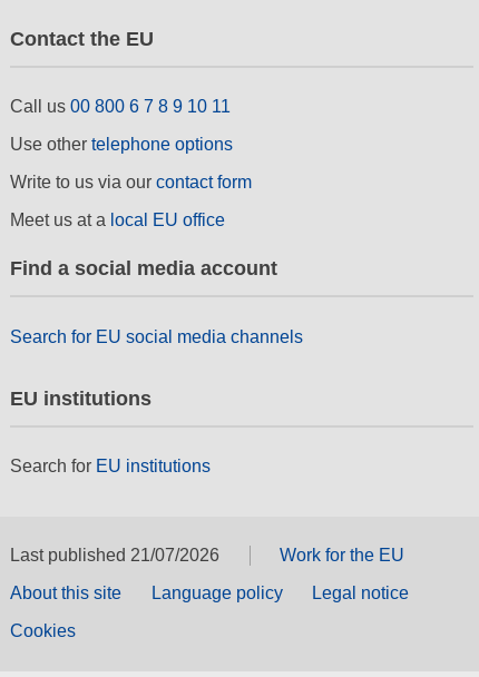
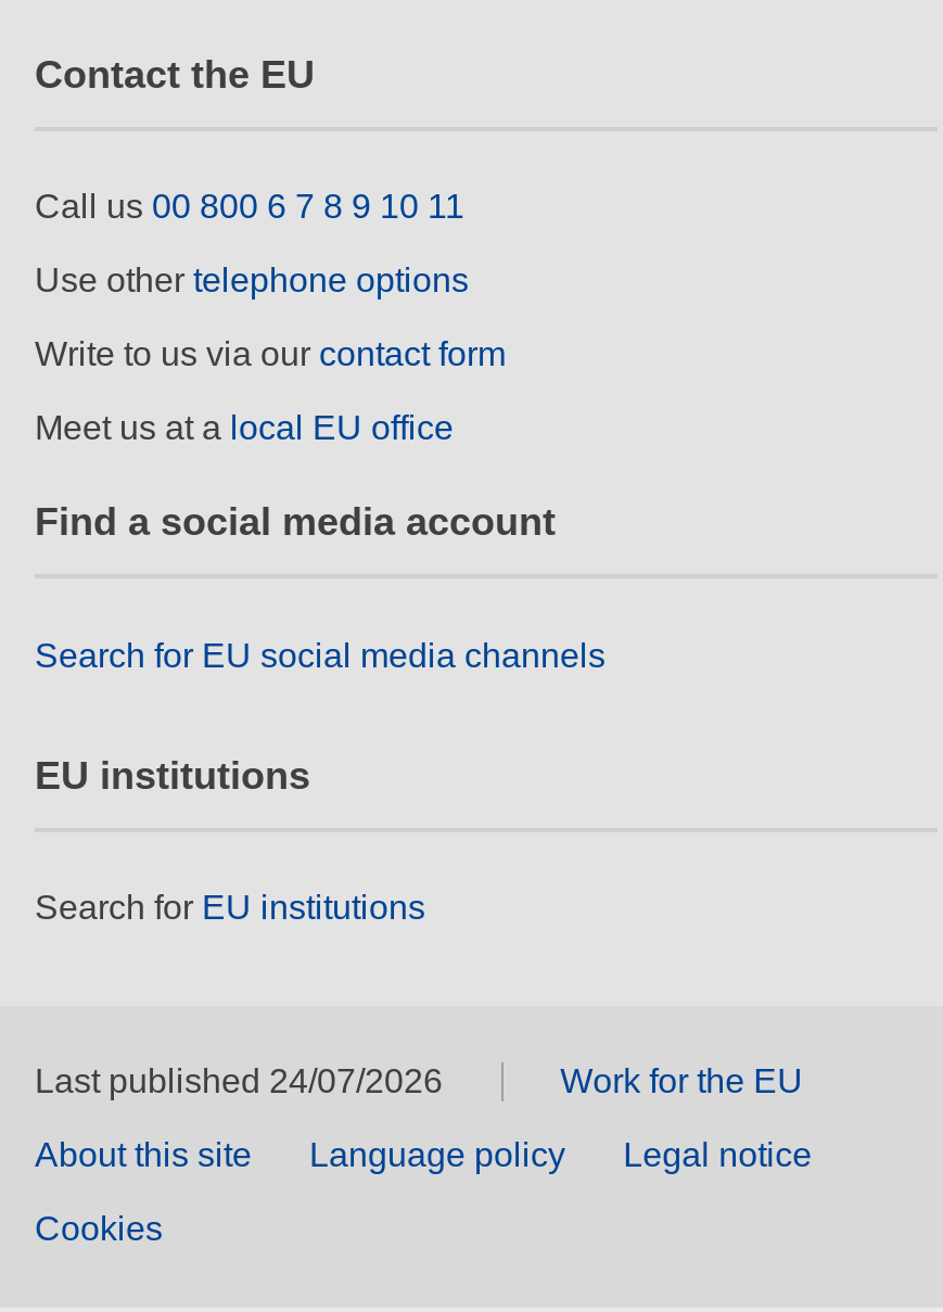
- Last published 21/07/2026
+ Last published 24/07/2026
